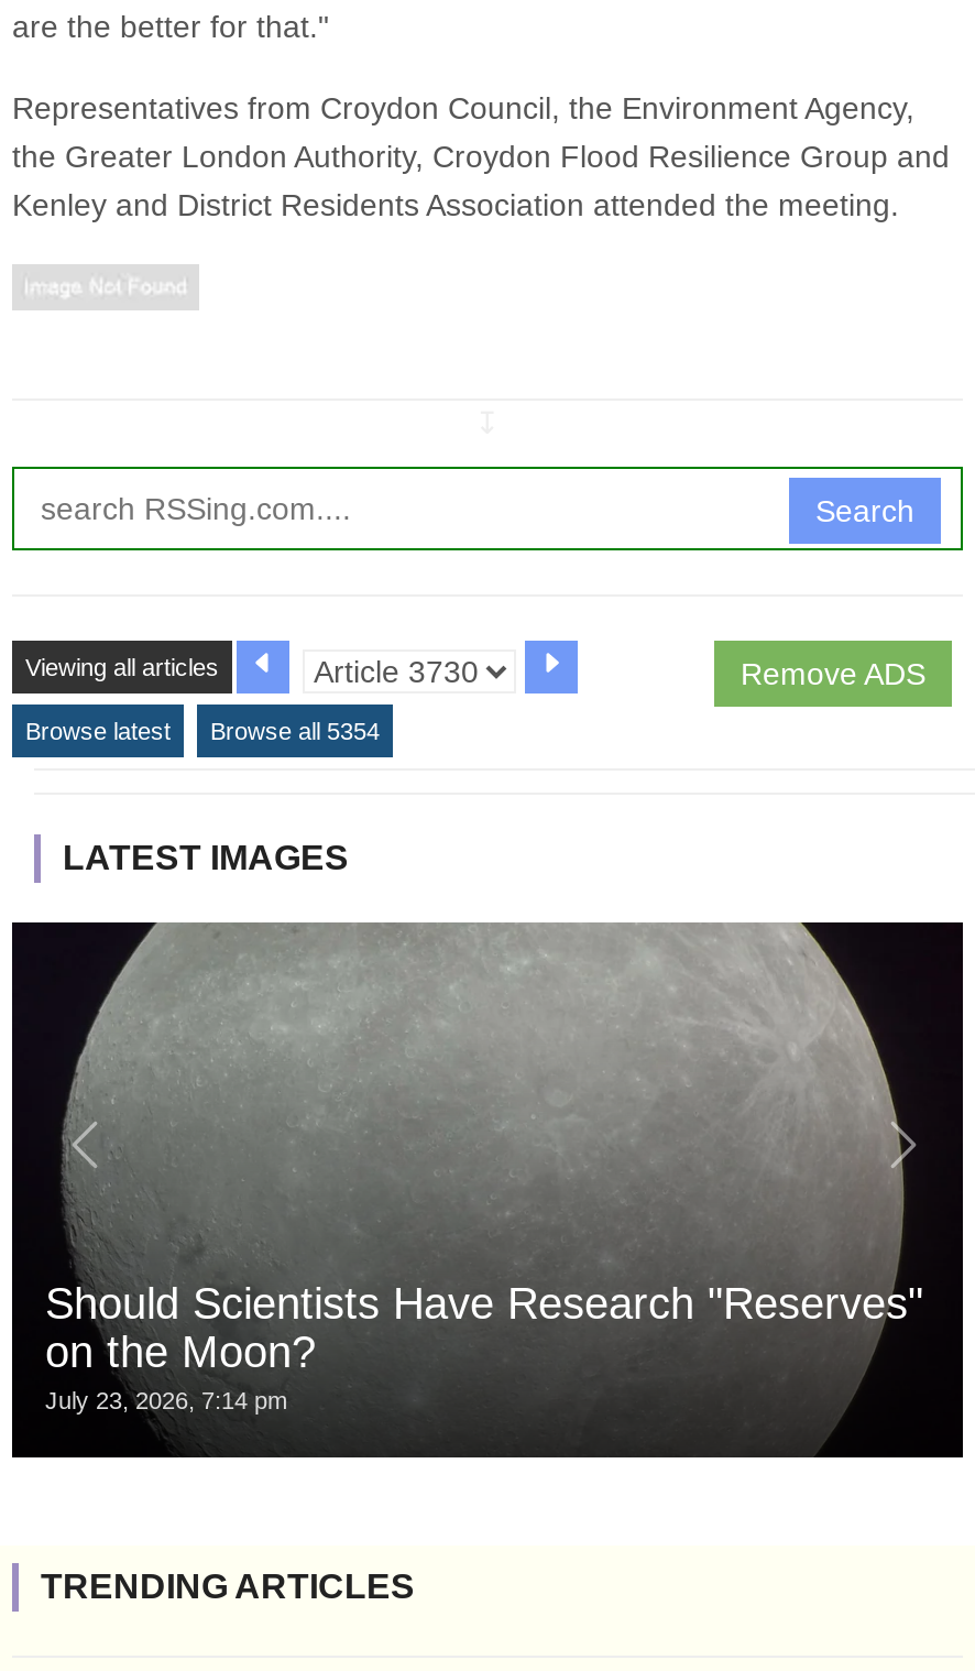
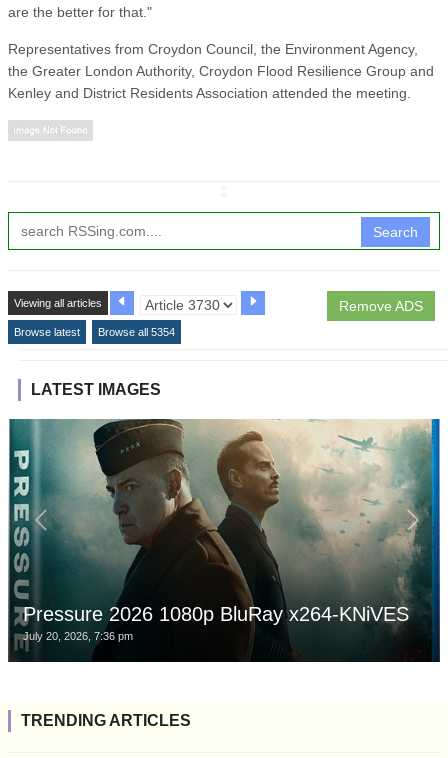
- [image]
- Should Scientists Have Research "Reserves"
- on the Moon?
- July 23, 2026, 7:14 pm
+ [image]
+ Pressure 2026 1080p BluRay x264-KNiVES
+ July 20, 2026, 7:36 pm
